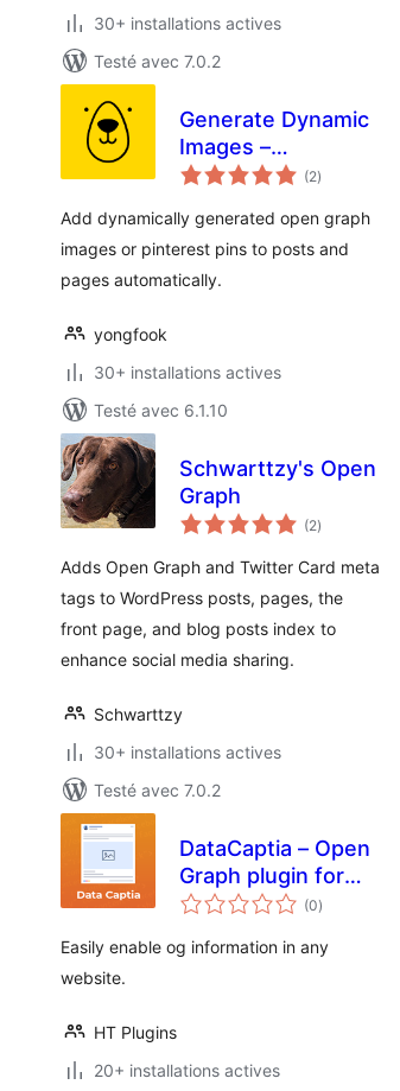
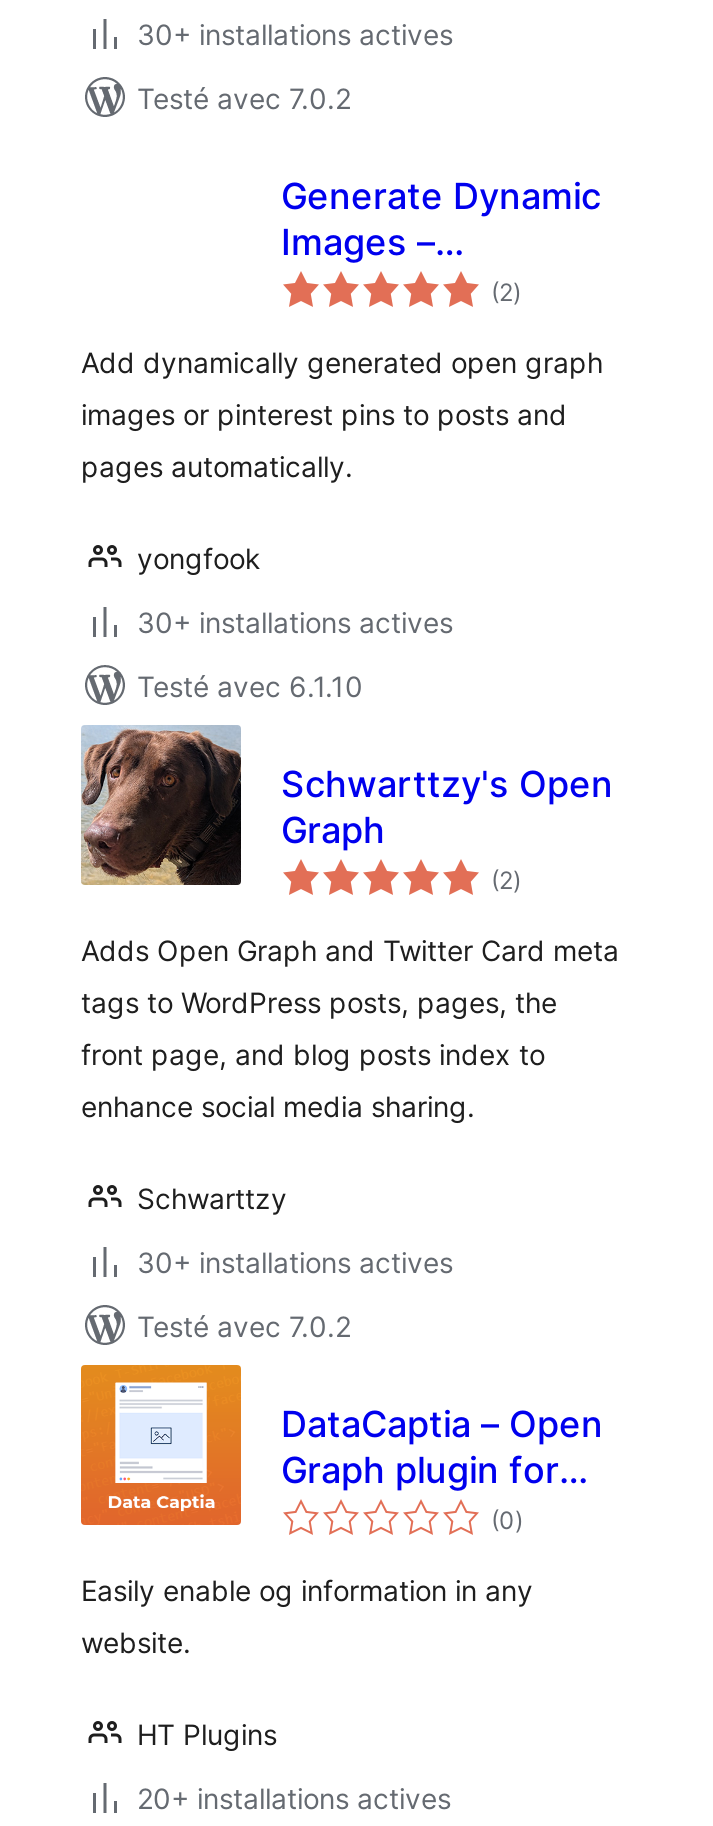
- [image]
